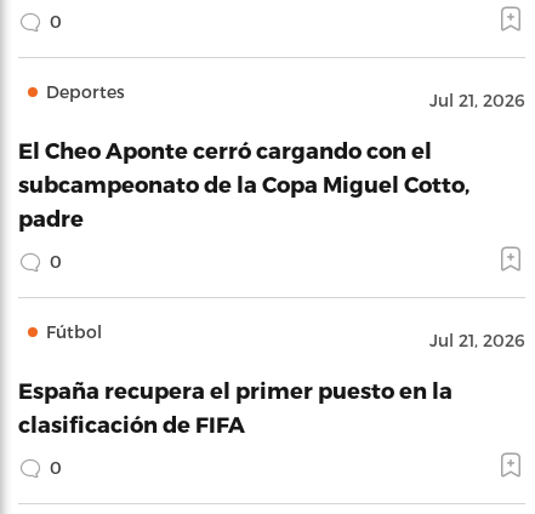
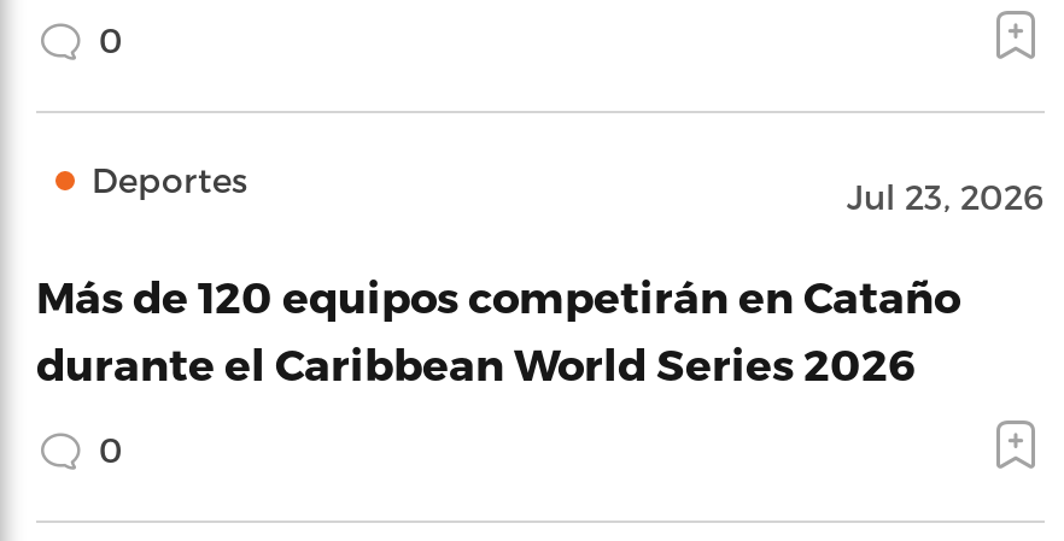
- Jul 21, 2026
- El Cheo Aponte cerró cargando con el
- subcampeonato de la Copa Miguel Cotto,
- padre
- 0
- Fútbol
- Jul 21, 2026
- España recupera el primer puesto en la
- clasificación de FIFA
+ Jul 23, 2026
+ Más de 120 equipos competirán en Cataño
+ durante el Caribbean World Series 2026
